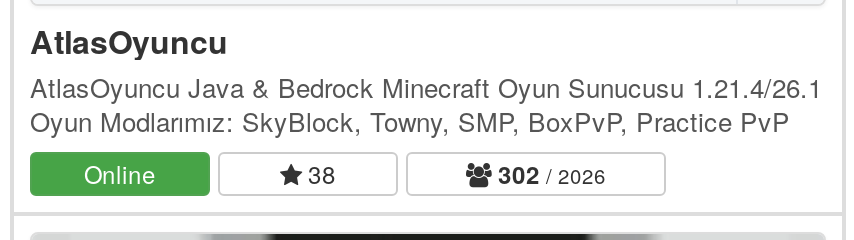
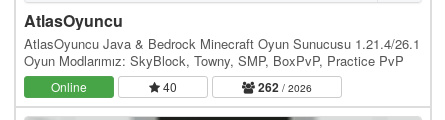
- 38
+ 40

- 302 / 2026
+ 262 / 2026
